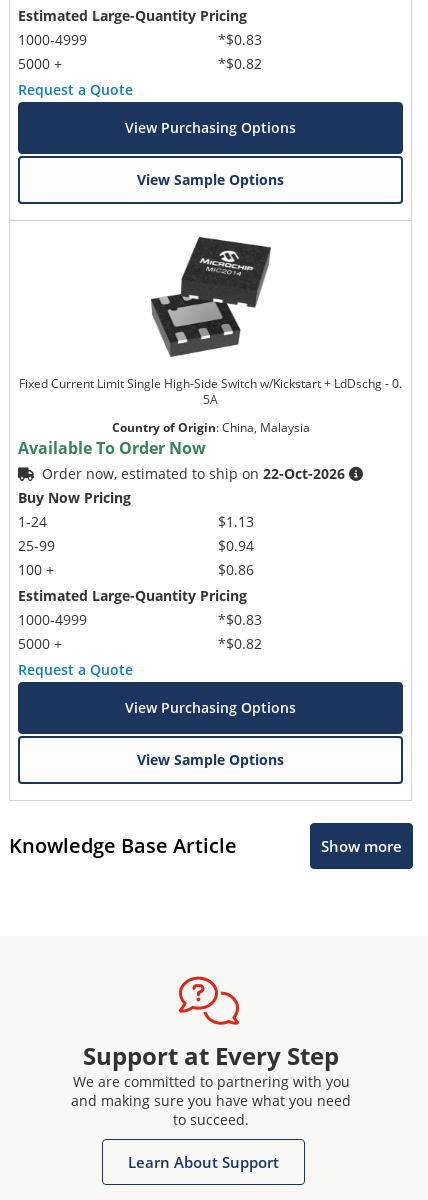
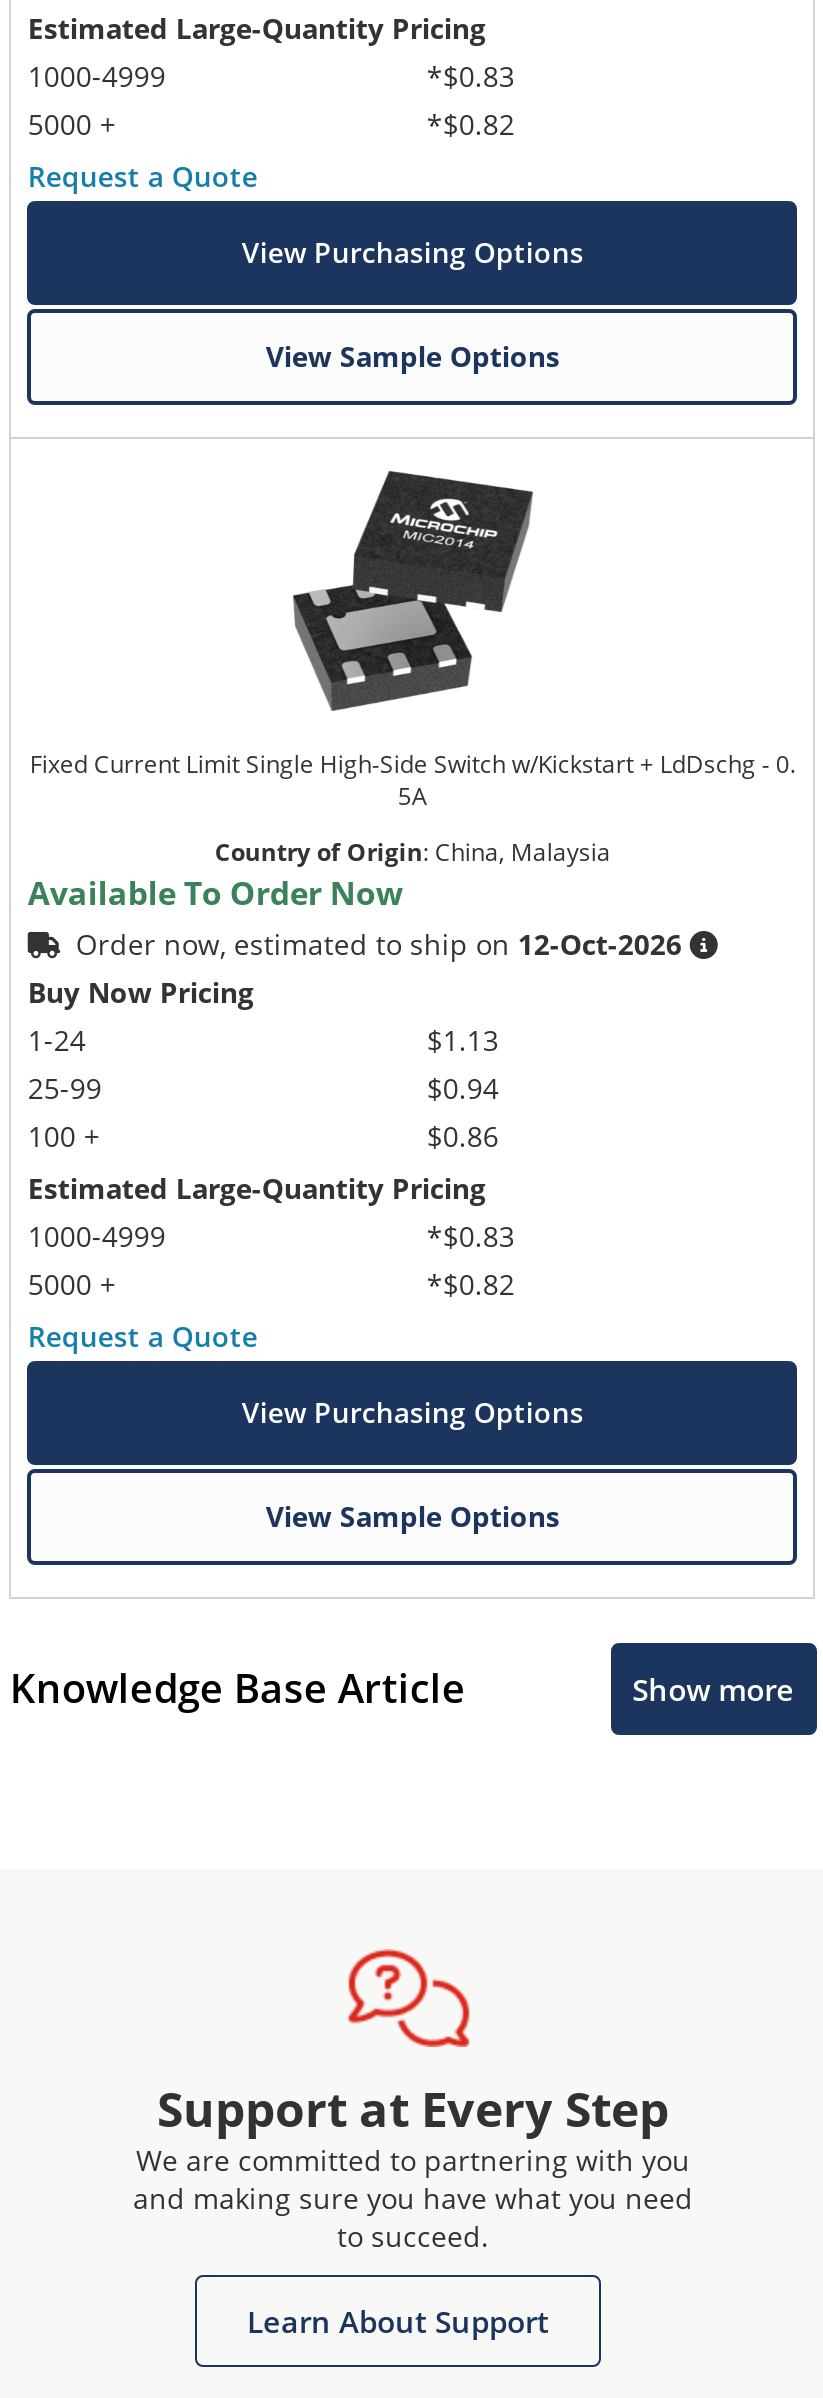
- Order now, estimated to ship on 22-Oct-2026
+ Order now, estimated to ship on 12-Oct-2026
